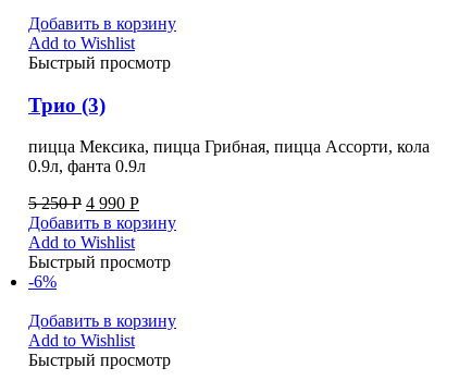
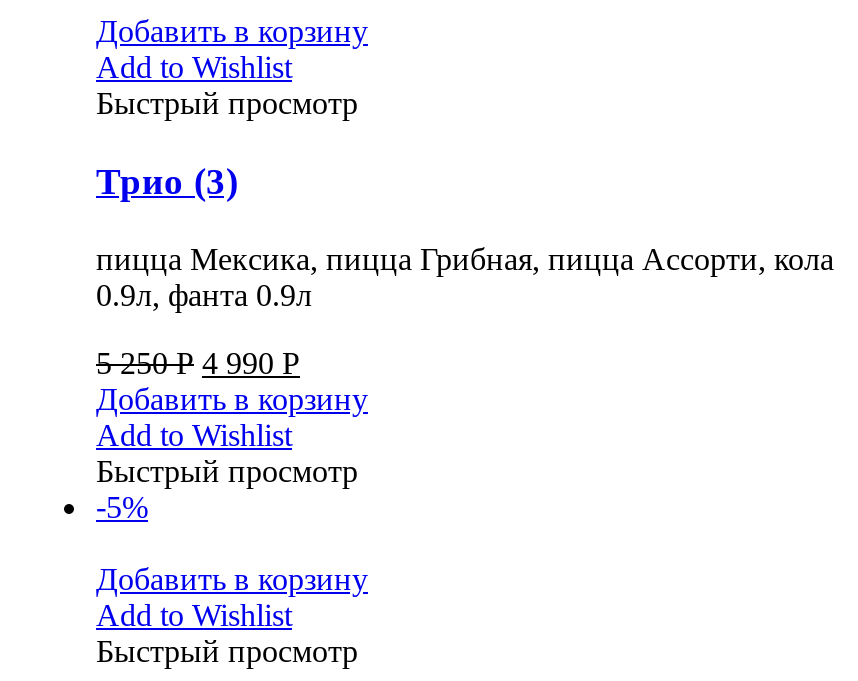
- -6%
+ -5%
